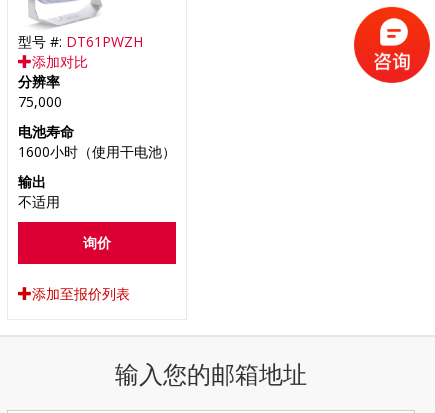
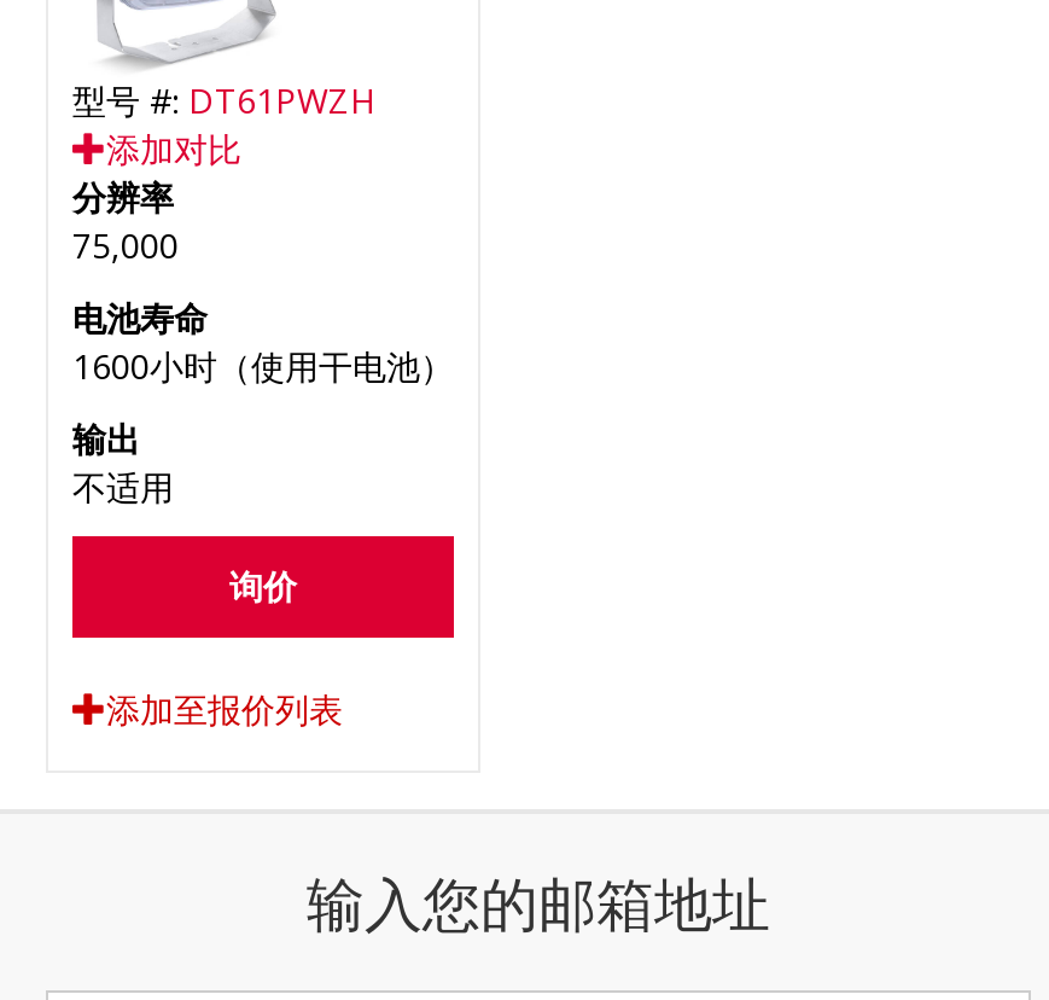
- [image]
